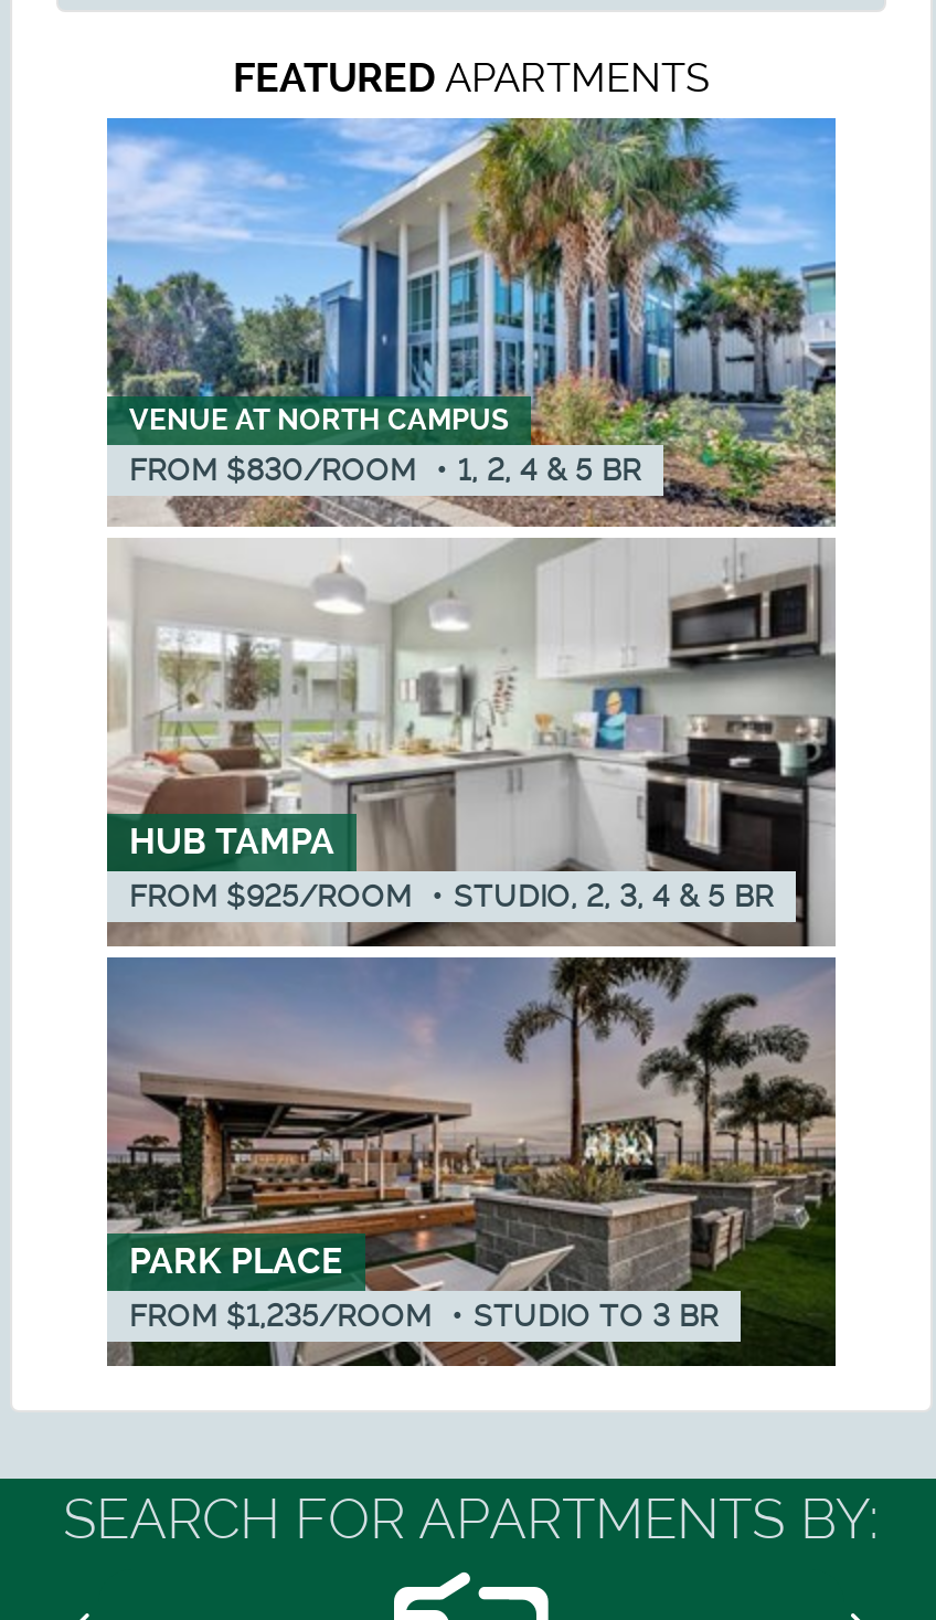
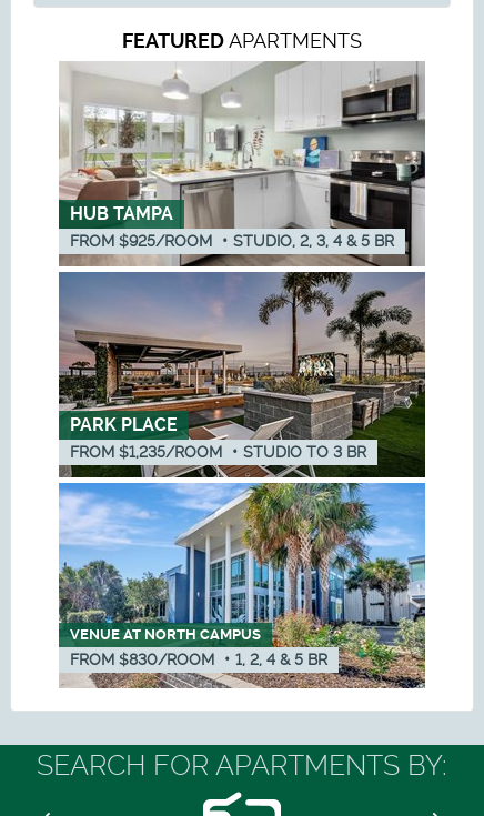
moved down: [image] | VENUE AT NORTH CAMPUS | FROM $830/ROOM • 1, 2, 4 & 5 BR

moved up: [image] | HUB TAMPA | FROM $925/ROOM • STUDIO, 2, 3, 4 & 5 BR | PARK PLACE | FROM $1,235/ROOM • STUDIO TO 3 BR
